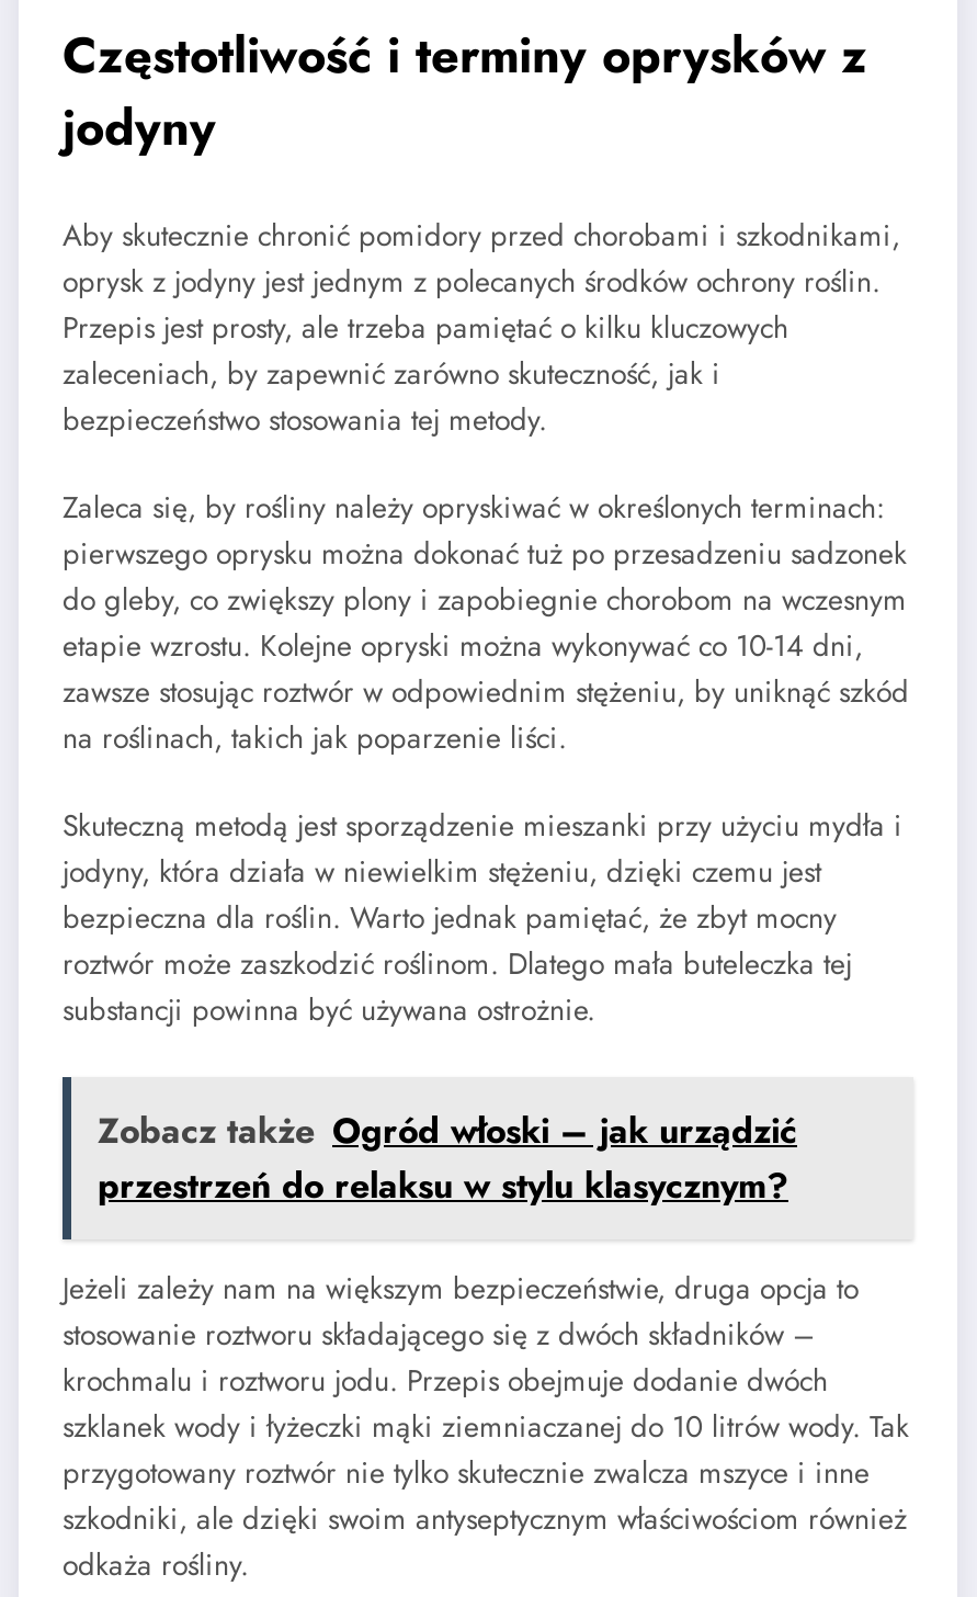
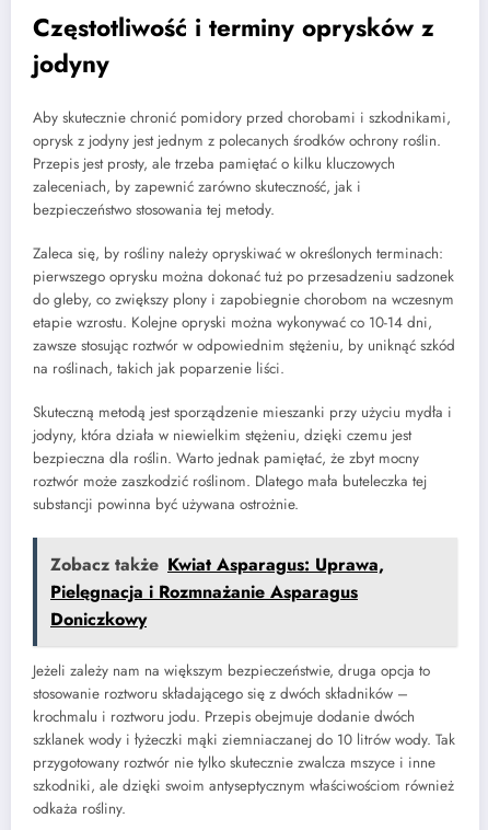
- Zobacz także Ogród włoski – jak urządzić
- przestrzeń do relaksu w stylu klasycznym?
+ Zobacz także Kwiat Asparagus: Uprawa,
+ Pielęgnacja i Rozmnażanie Asparagus
+ Doniczkowy
